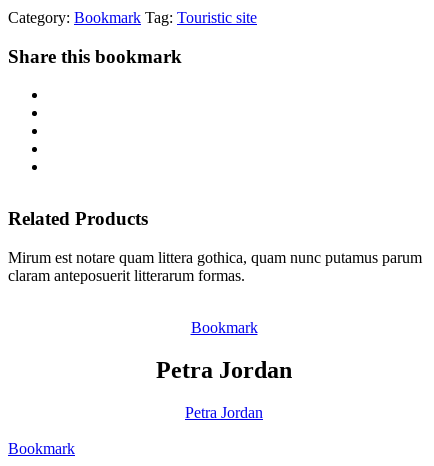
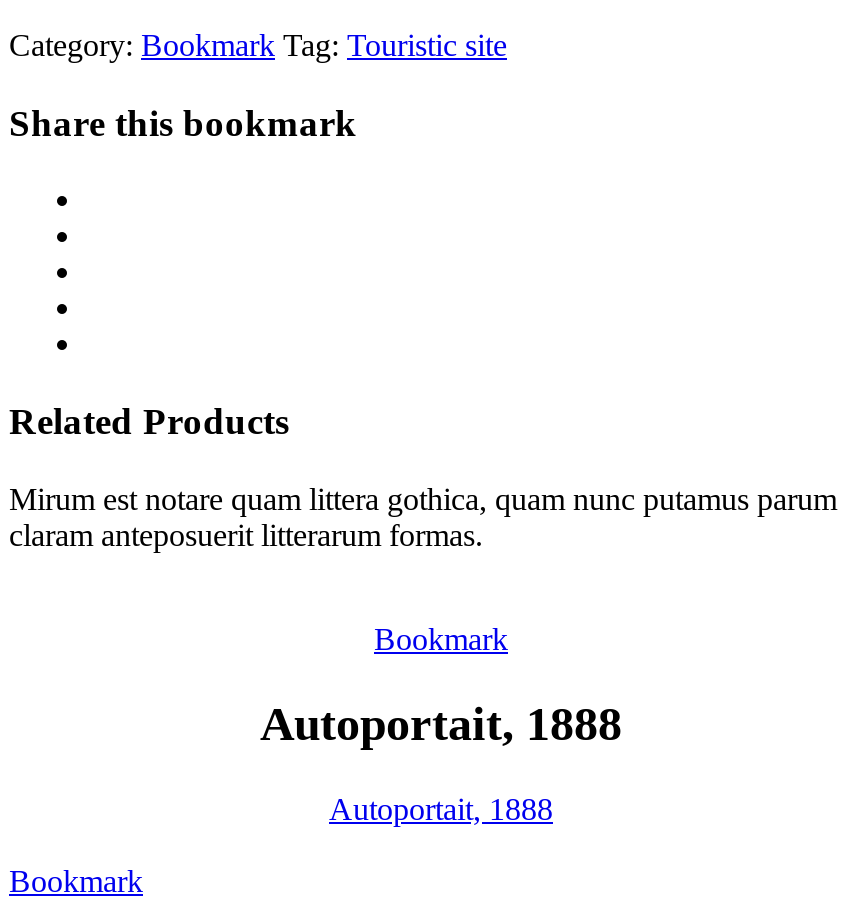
- Petra Jordan
+ Autoportait, 1888

- Petra Jordan
+ Autoportait, 1888
